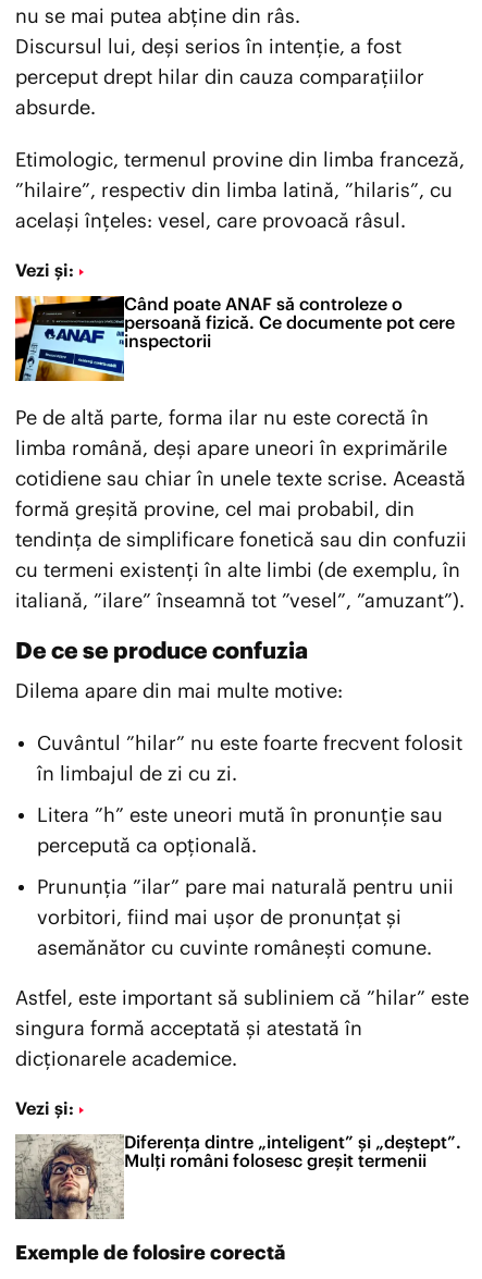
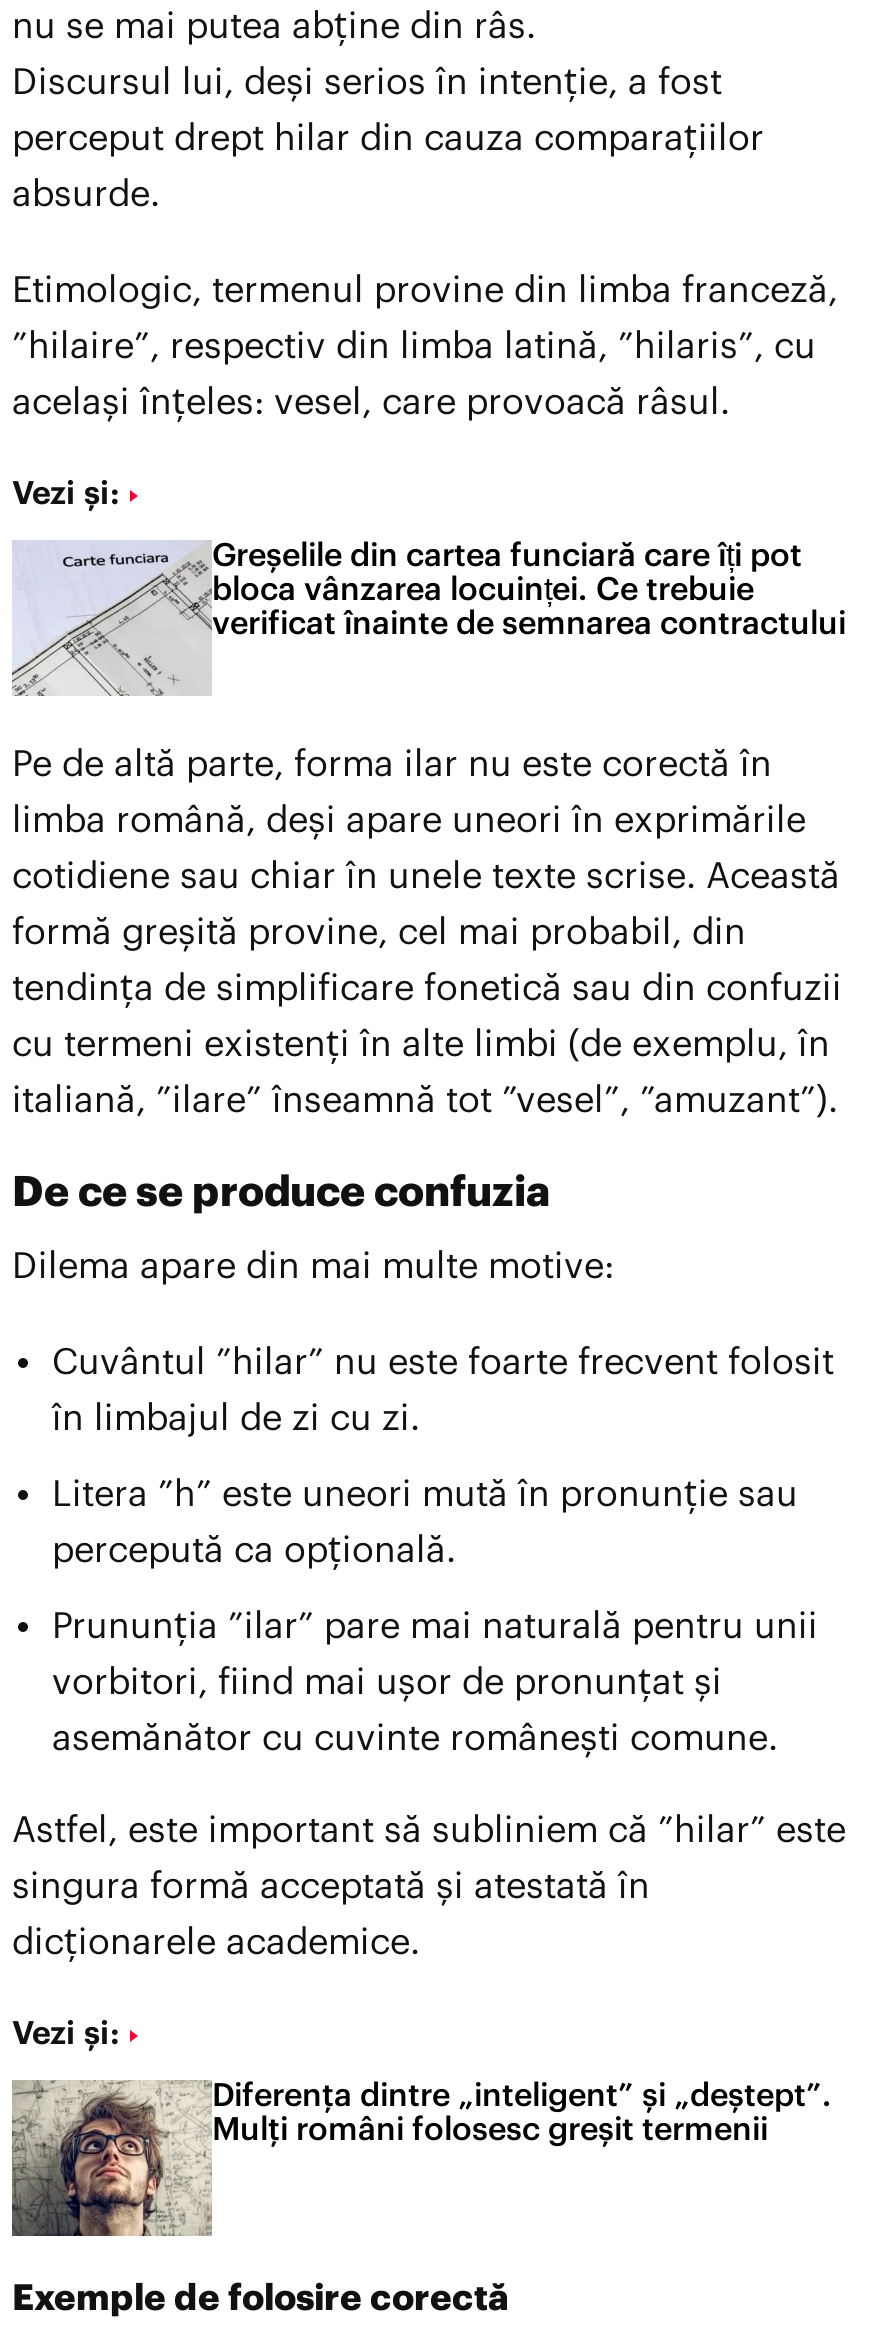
- [image]
- Când poate ANAF să controleze o
- persoană fizică. Ce documente pot cere
- inspectorii
+ [image]
+ Greșelile din cartea funciară care îți pot
+ bloca vânzarea locuinței. Ce trebuie
+ verificat înainte de semnarea contractului
